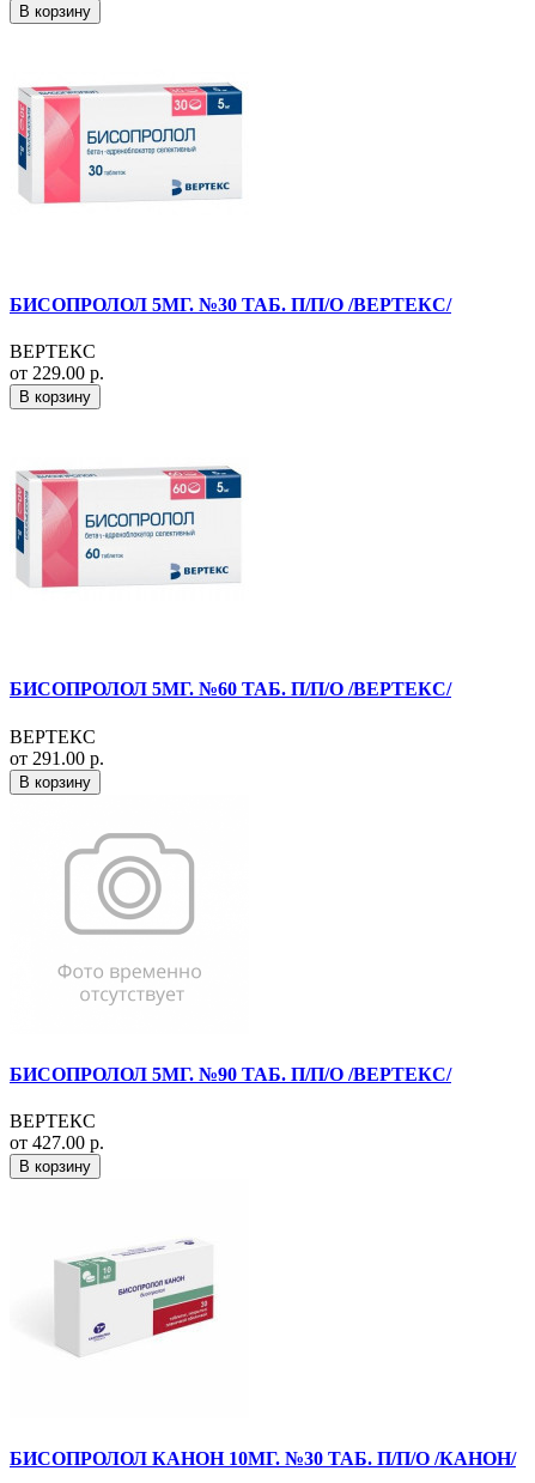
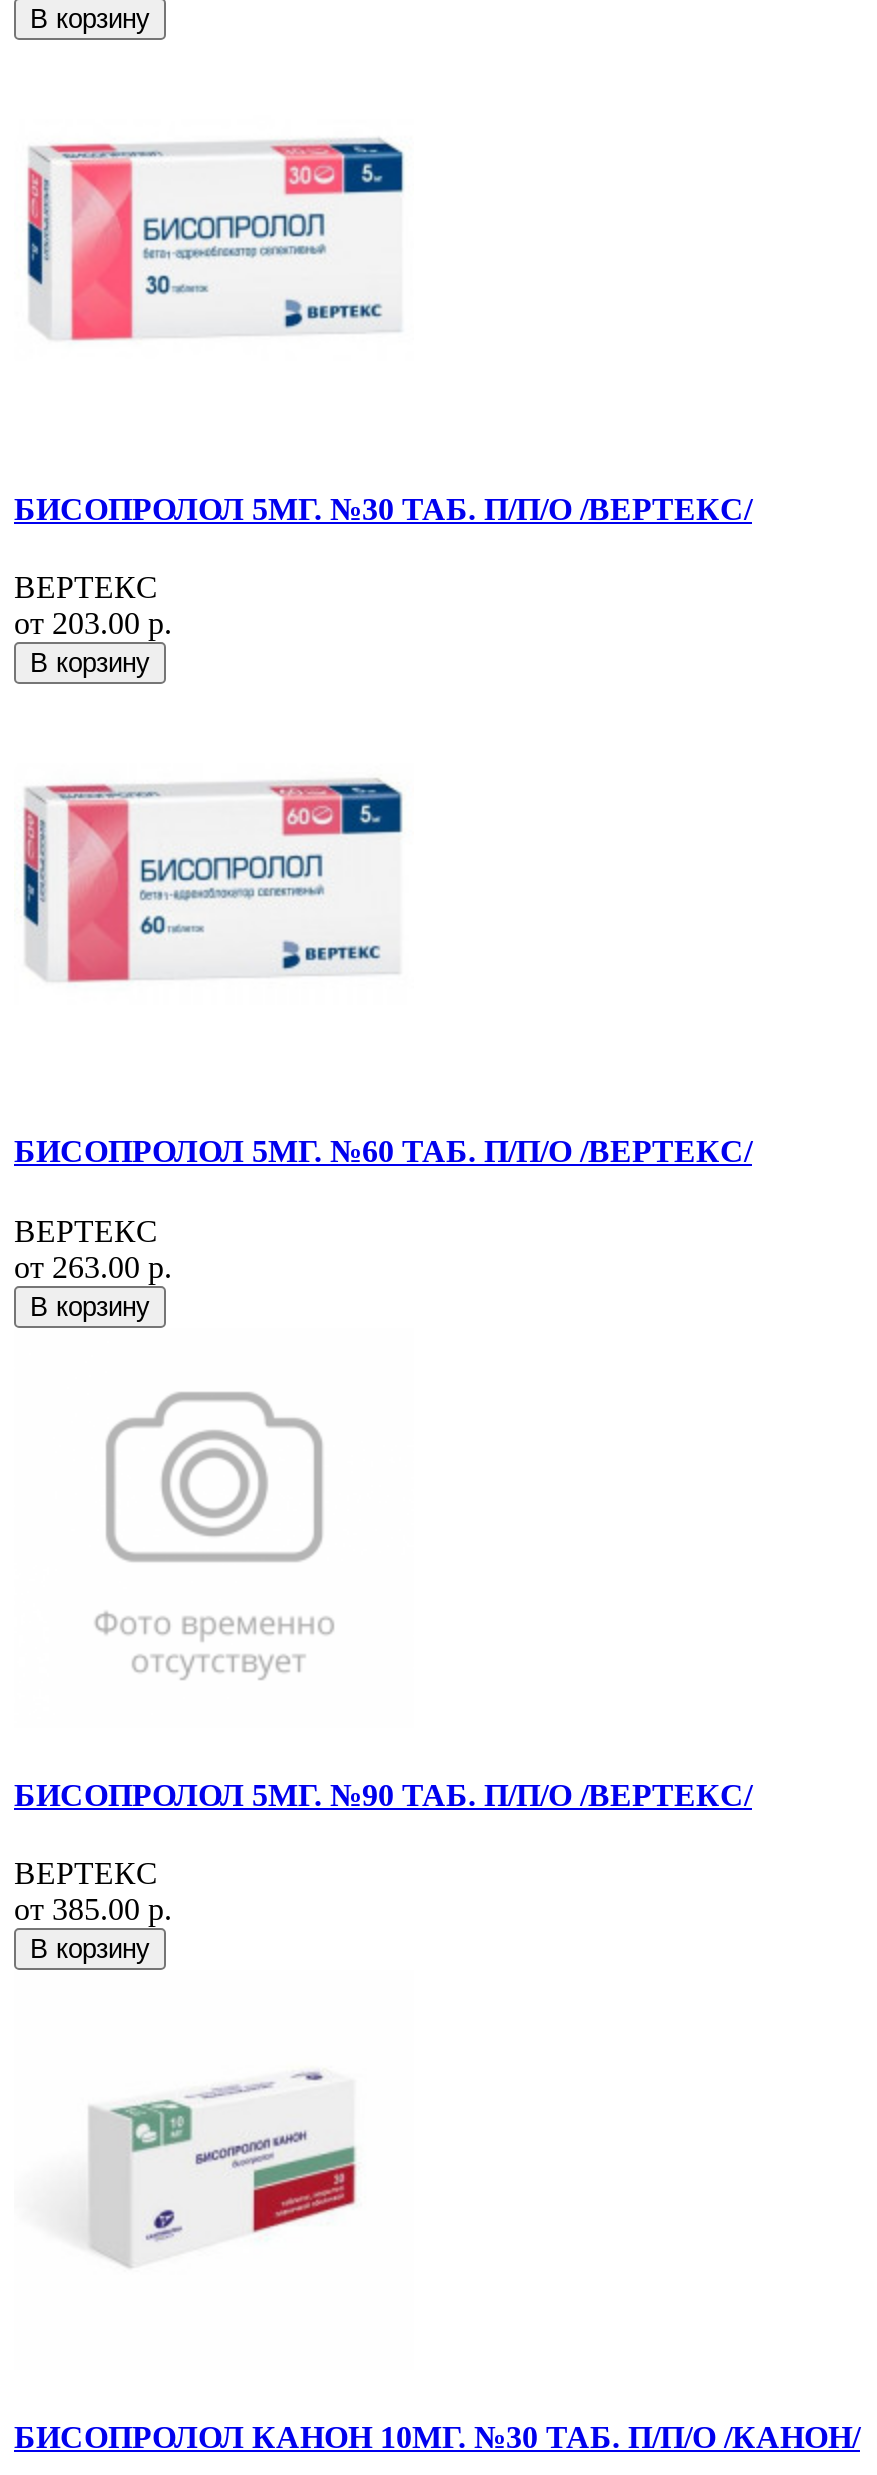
- от 229.00 р.
+ от 203.00 р.

- от 291.00 р.
+ от 263.00 р.

- от 427.00 р.
+ от 385.00 р.
